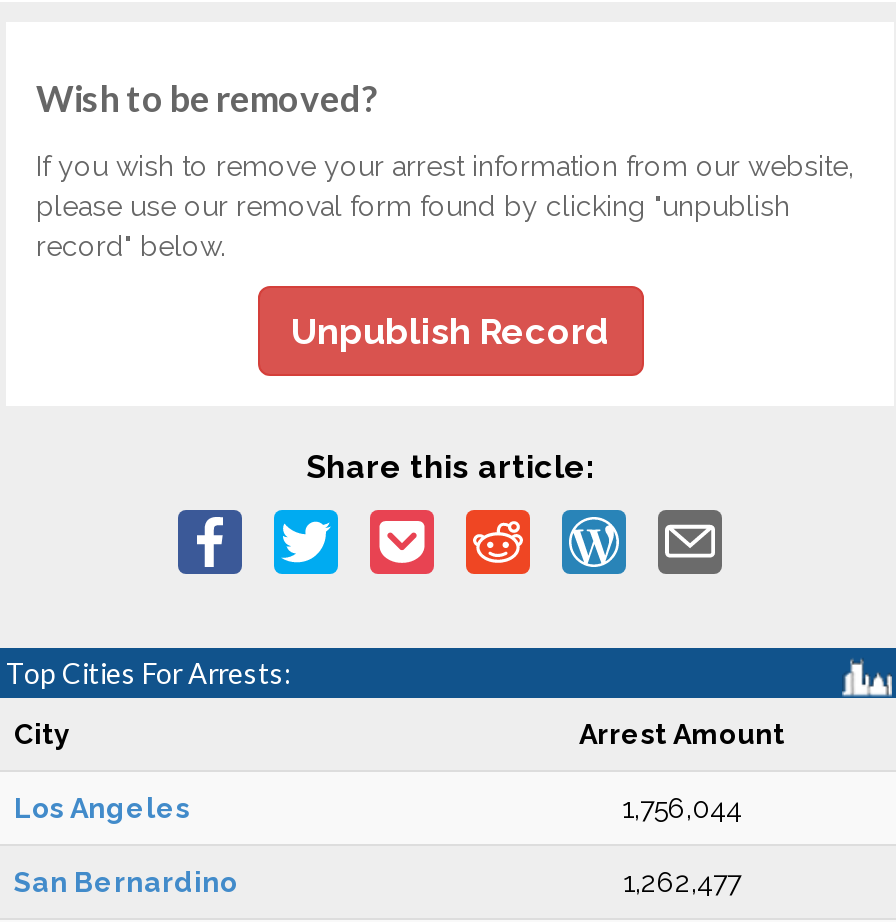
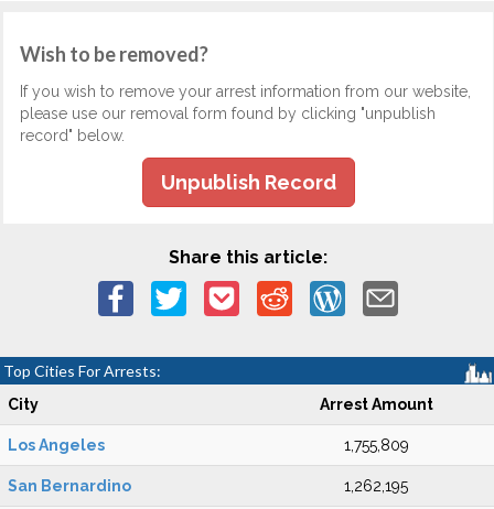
- 1,756,044
+ 1,755,809

- 1,262,477
+ 1,262,195
